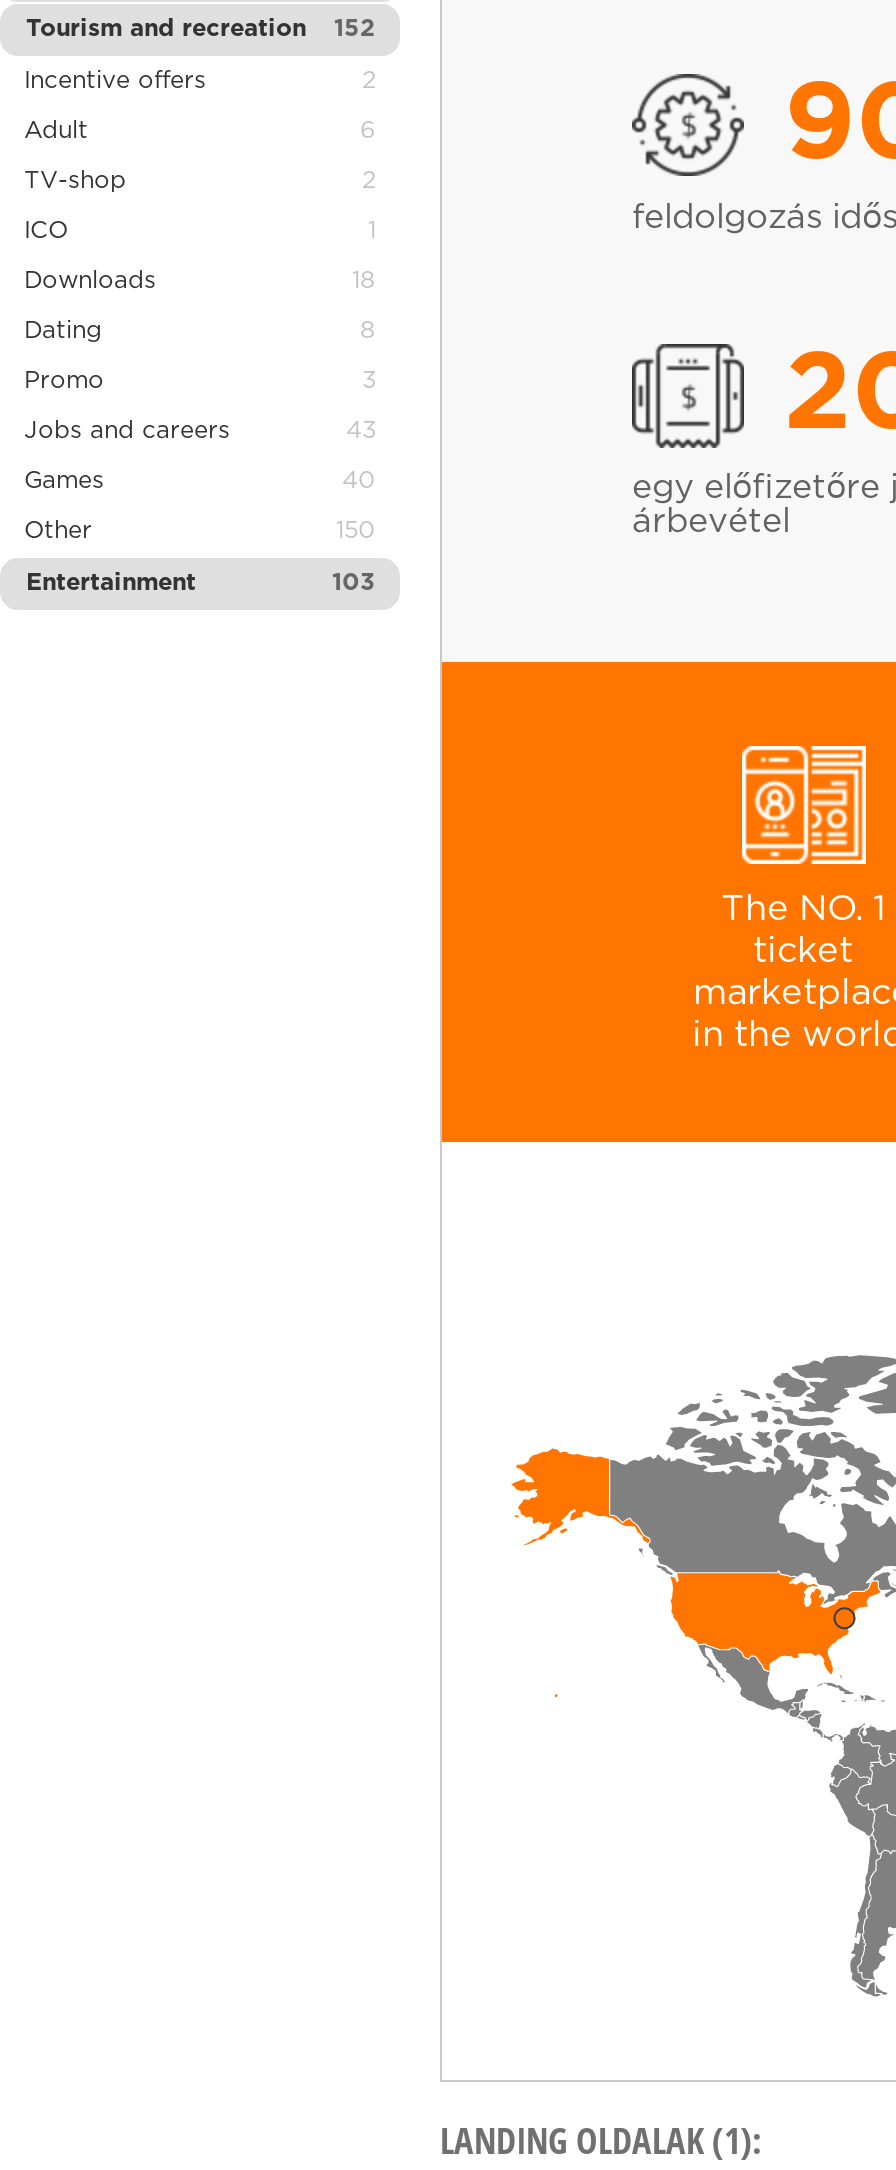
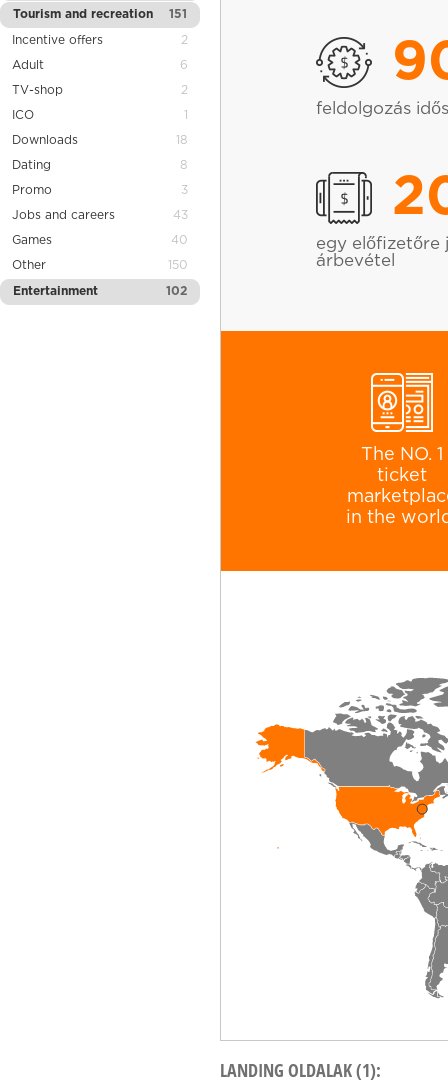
- Tourism and recreation 152
+ Tourism and recreation 151

- 103
+ 102
